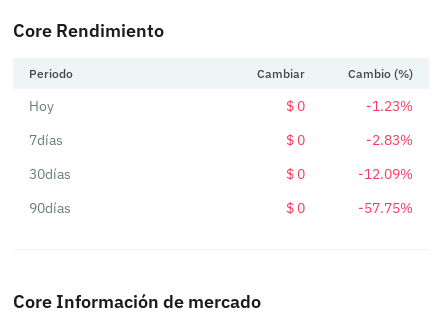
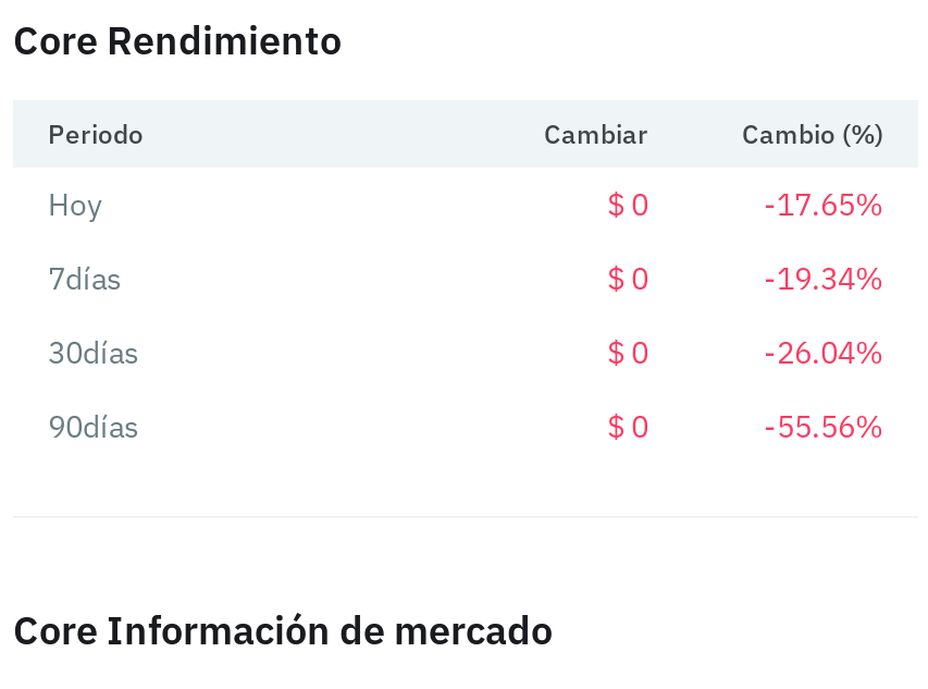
- -1.23%
+ -17.65%

- -2.83%
+ -19.34%

- -12.09%
+ -26.04%

- -57.75%
+ -55.56%
